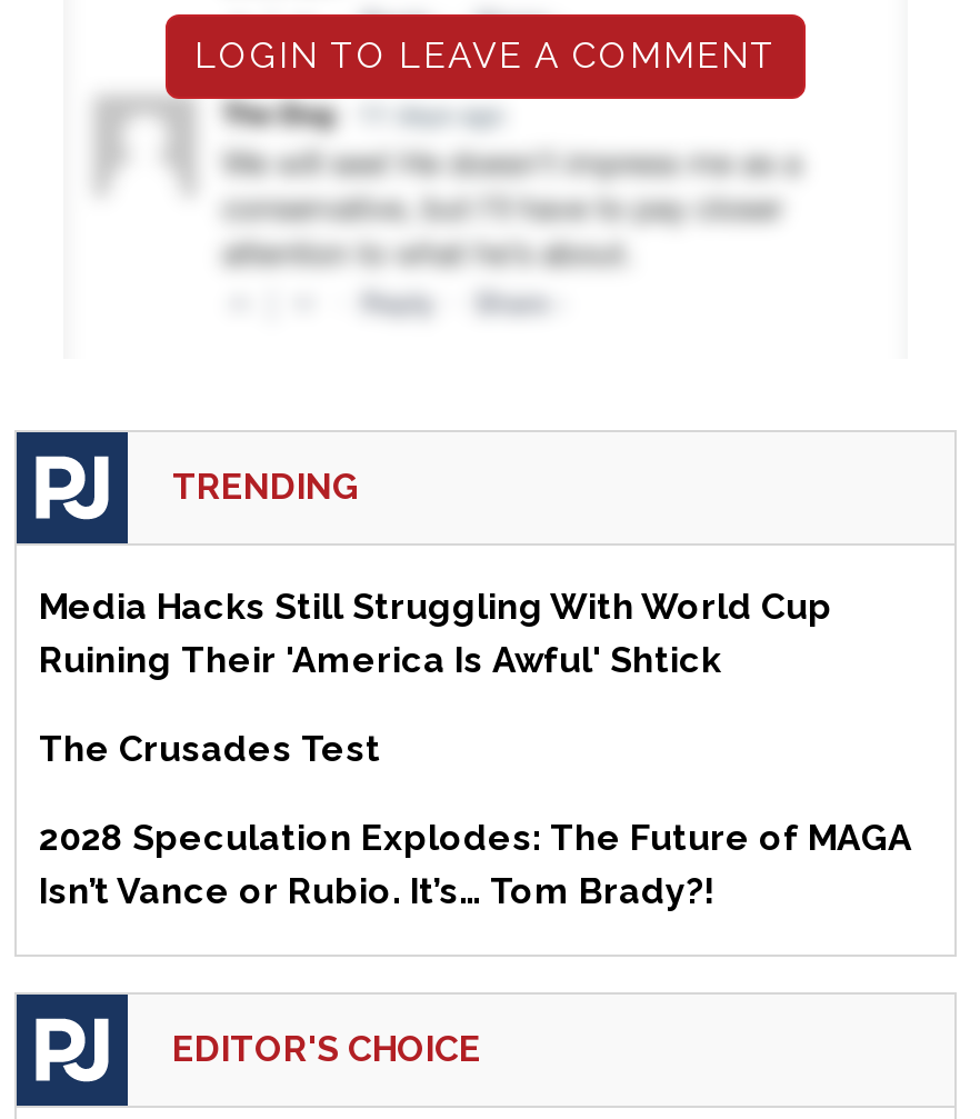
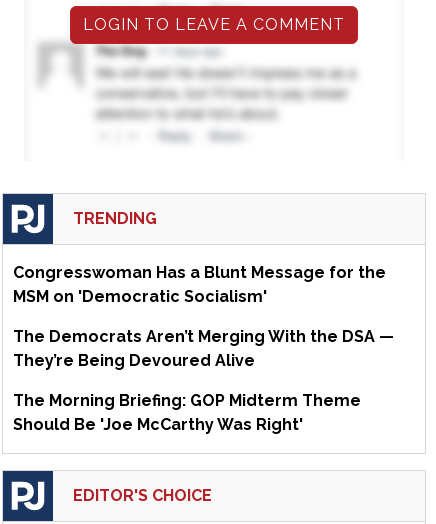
- Media Hacks Still Struggling With World Cup
- Ruining Their 'America Is Awful' Shtick
+ Congresswoman Has a Blunt Message for the
+ MSM on 'Democratic Socialism'

- The Crusades Test
+ The Democrats Aren’t Merging With the DSA —
+ They’re Being Devoured Alive

- 2028 Speculation Explodes: The Future of MAGA
- Isn’t Vance or Rubio. It’s… Tom Brady?!
+ The Morning Briefing: GOP Midterm Theme
+ Should Be 'Joe McCarthy Was Right'
